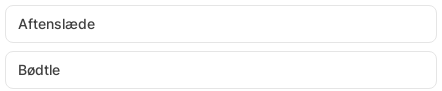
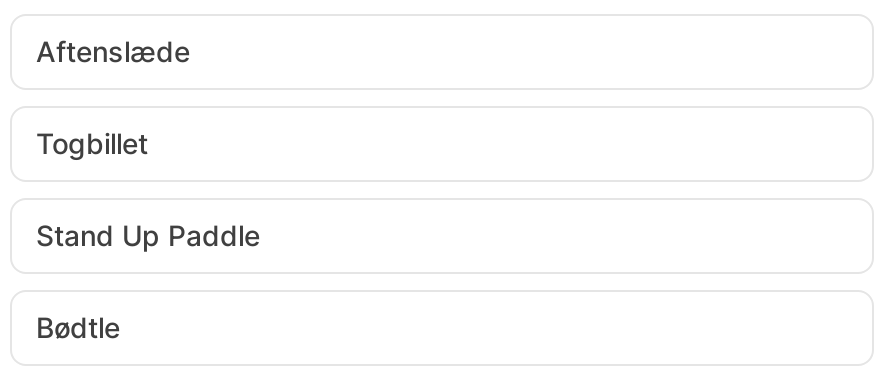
+ Togbillet
+ Stand Up Paddle
